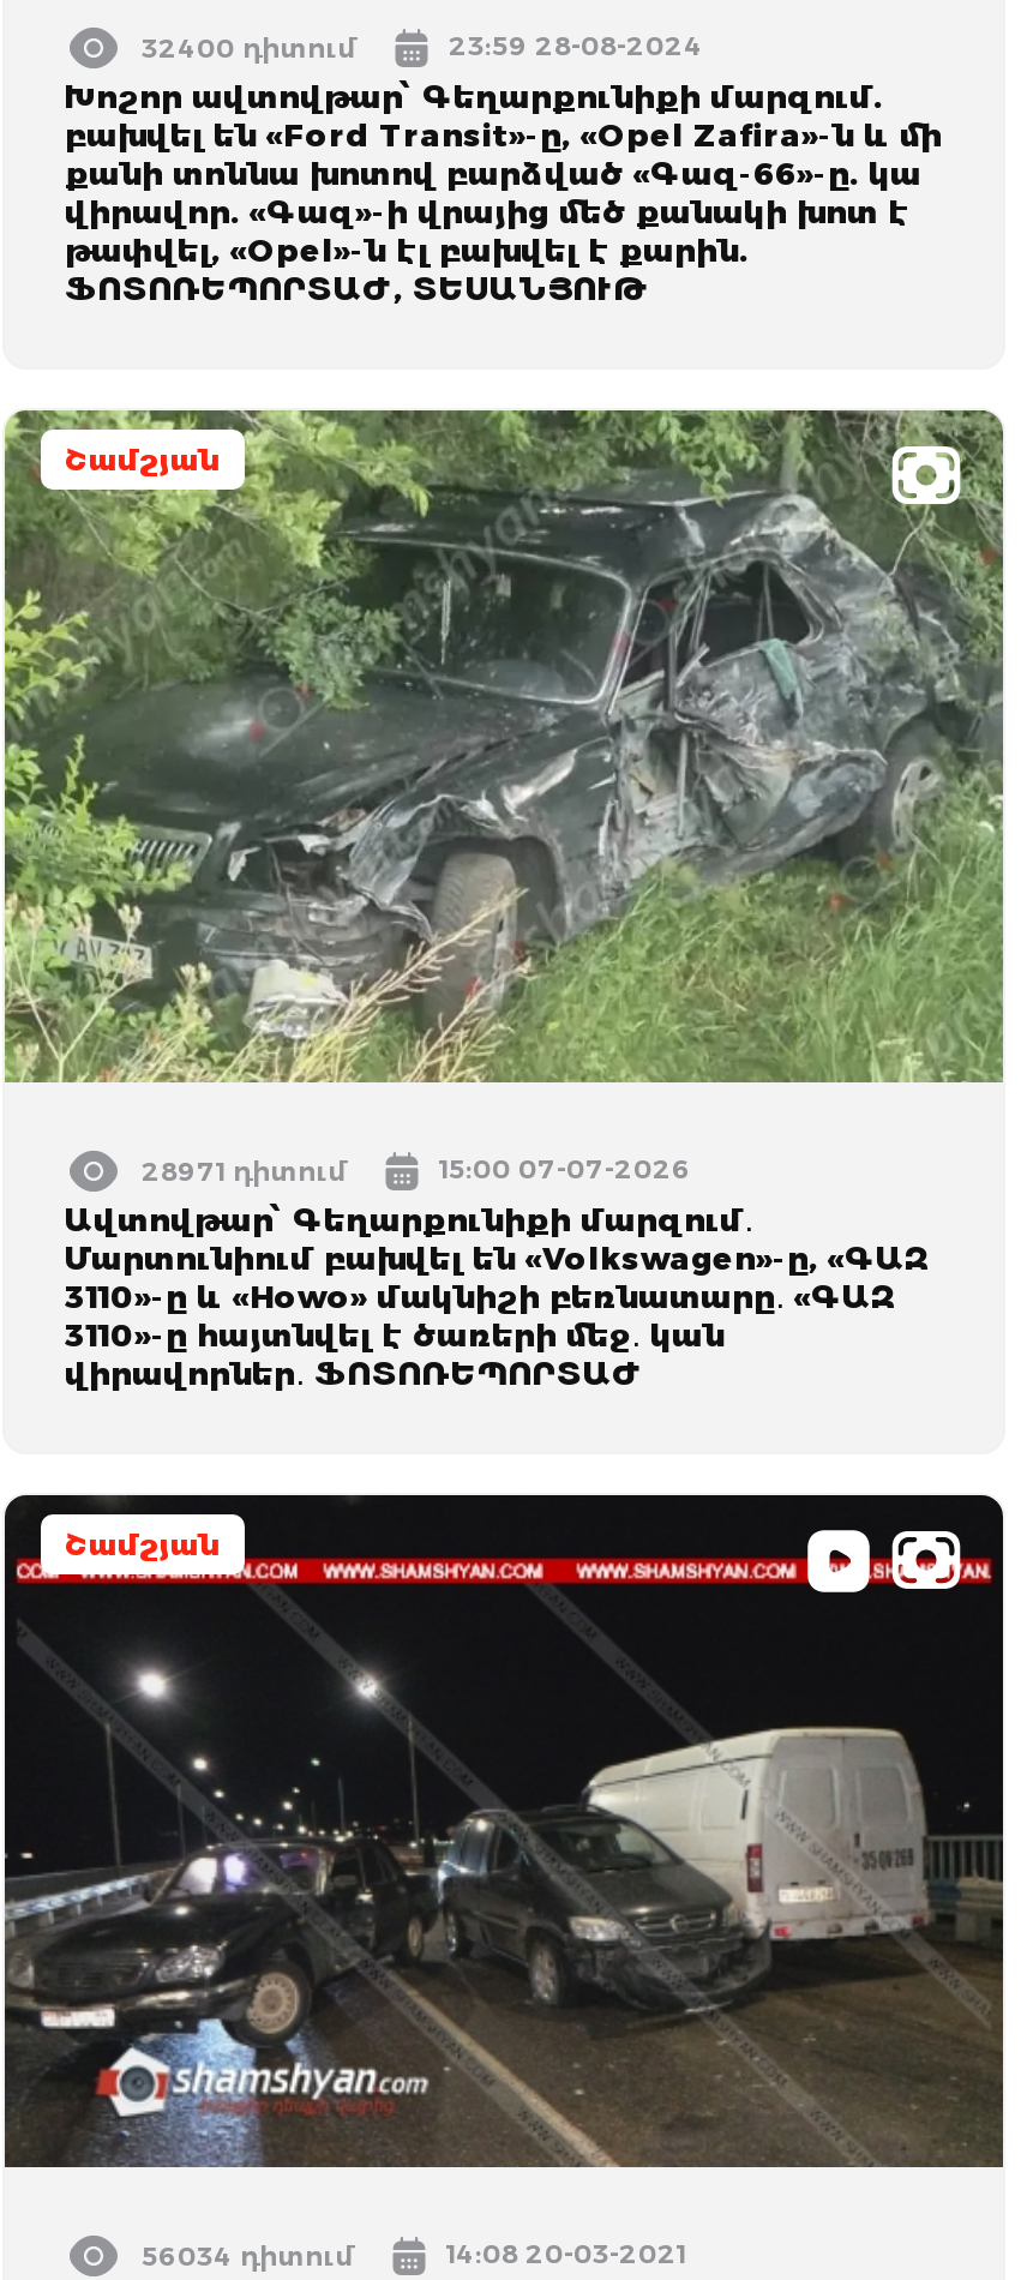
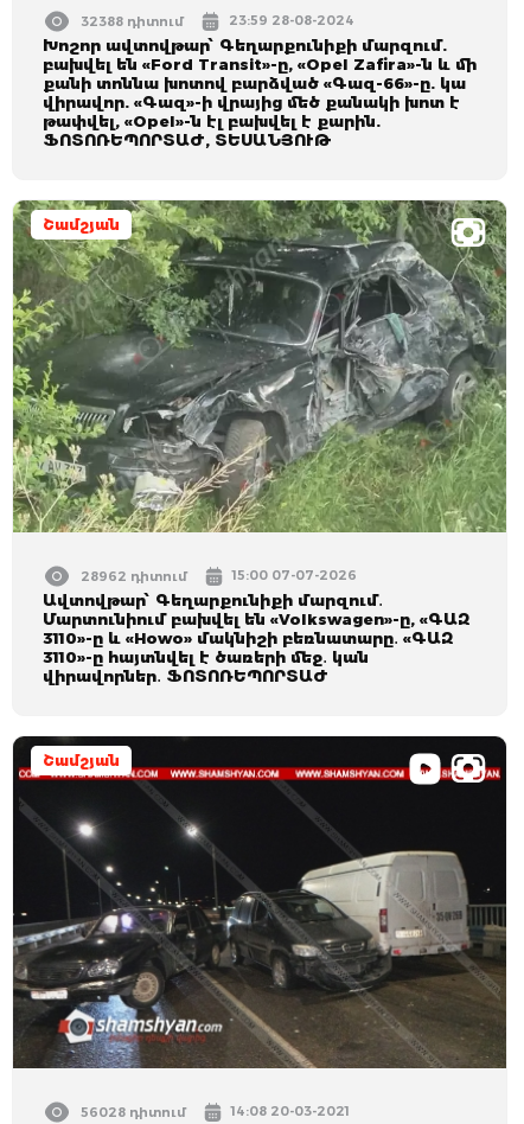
- 32400 դիտում
+ 32388 դիտում

- 28971 դիտում
+ 28962 դիտում

- 56034 դիտում
+ 56028 դիտում
